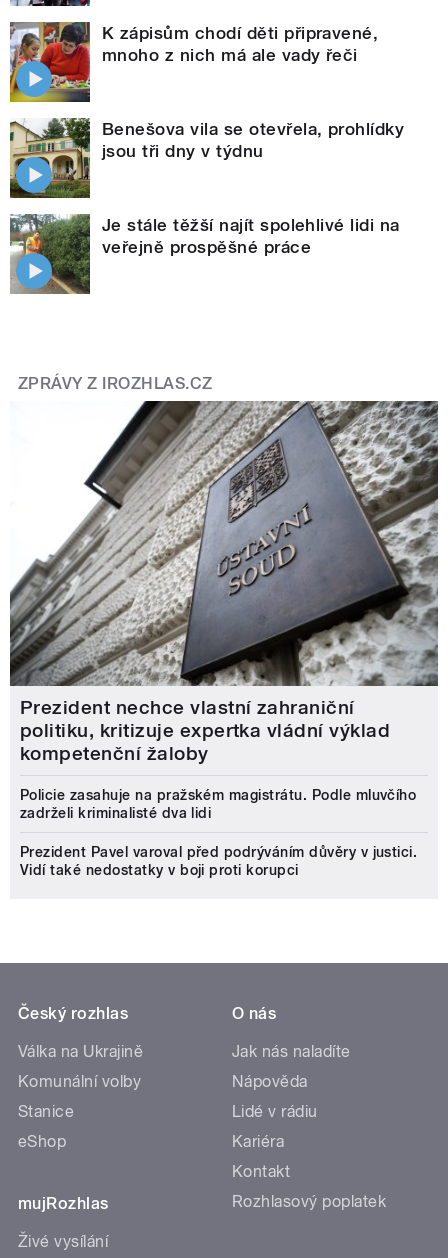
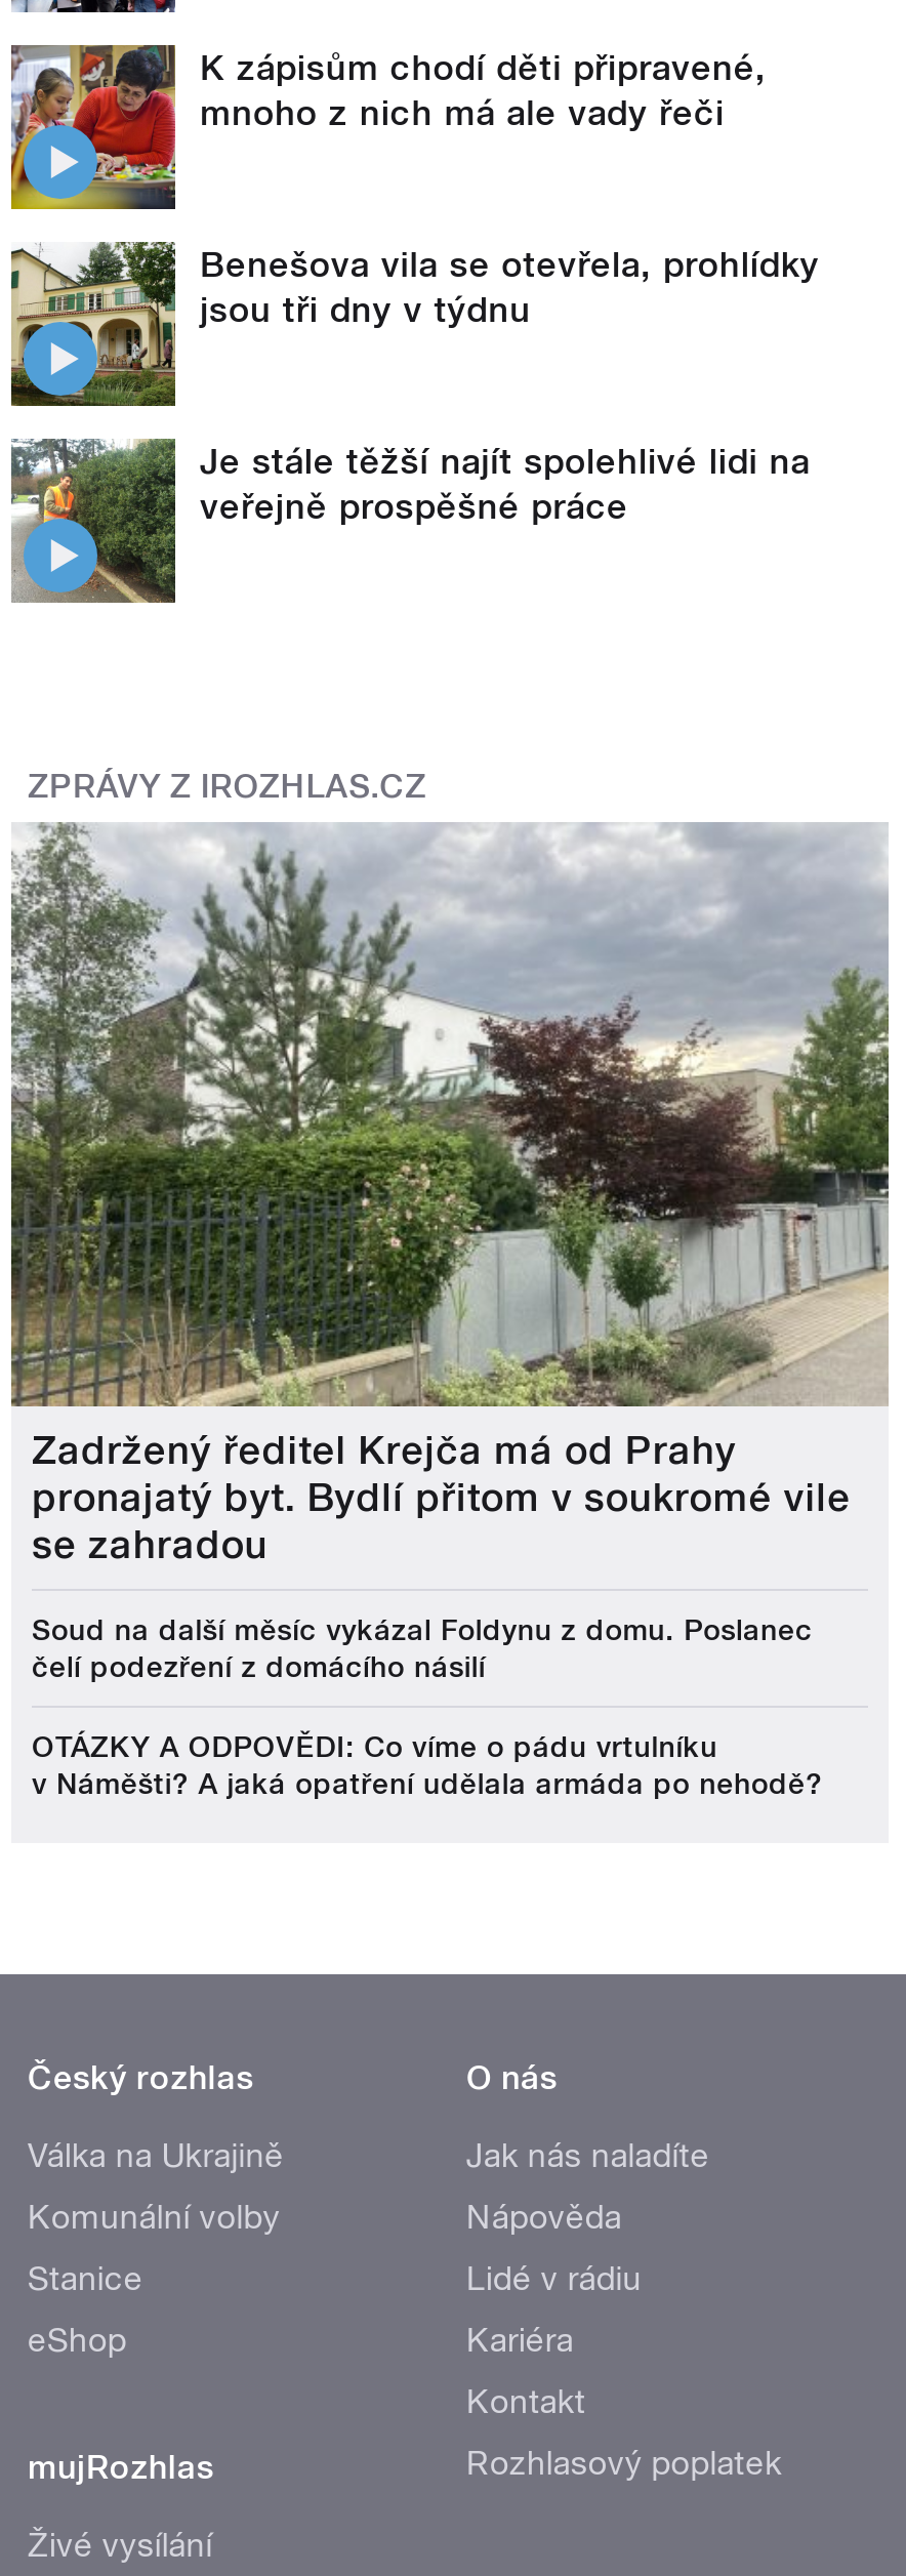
- [image]
- Prezident nechce vlastní zahraniční
- politiku, kritizuje expertka vládní výklad
- kompetenční žaloby
+ [image]
+ Zadržený ředitel Krejča má od Prahy
+ pronajatý byt. Bydlí přitom v soukromé vile
+ se zahradou

- Policie zasahuje na pražském magistrátu. Podle mluvčího
- zadrželi kriminalisté dva lidi
+ Soud na další měsíc vykázal Foldynu z domu. Poslanec
+ čelí podezření z domácího násilí

- Prezident Pavel varoval před podrýváním důvěry v justici.
- Vidí také nedostatky v boji proti korupci
+ OTÁZKY A ODPOVĚDI: Co víme o pádu vrtulníku
+ v Náměšti? A jaká opatření udělala armáda po nehodě?
